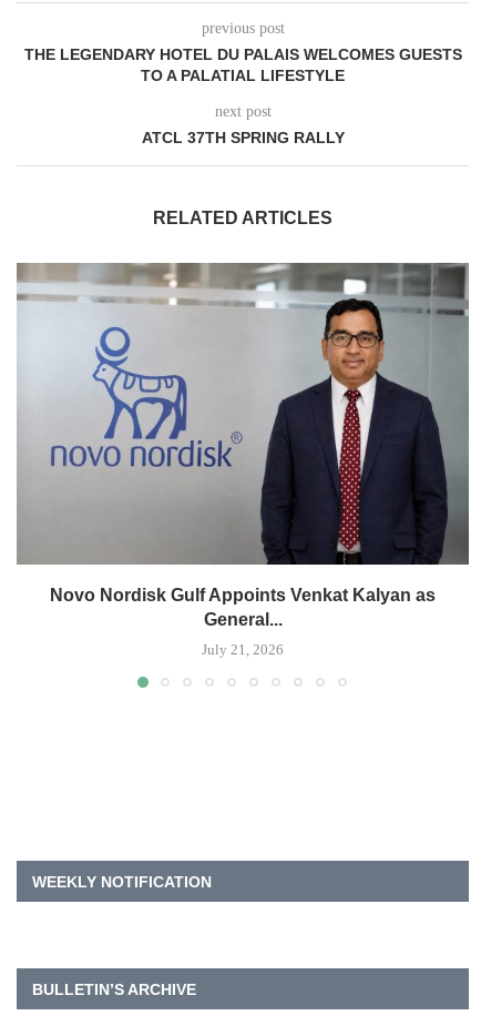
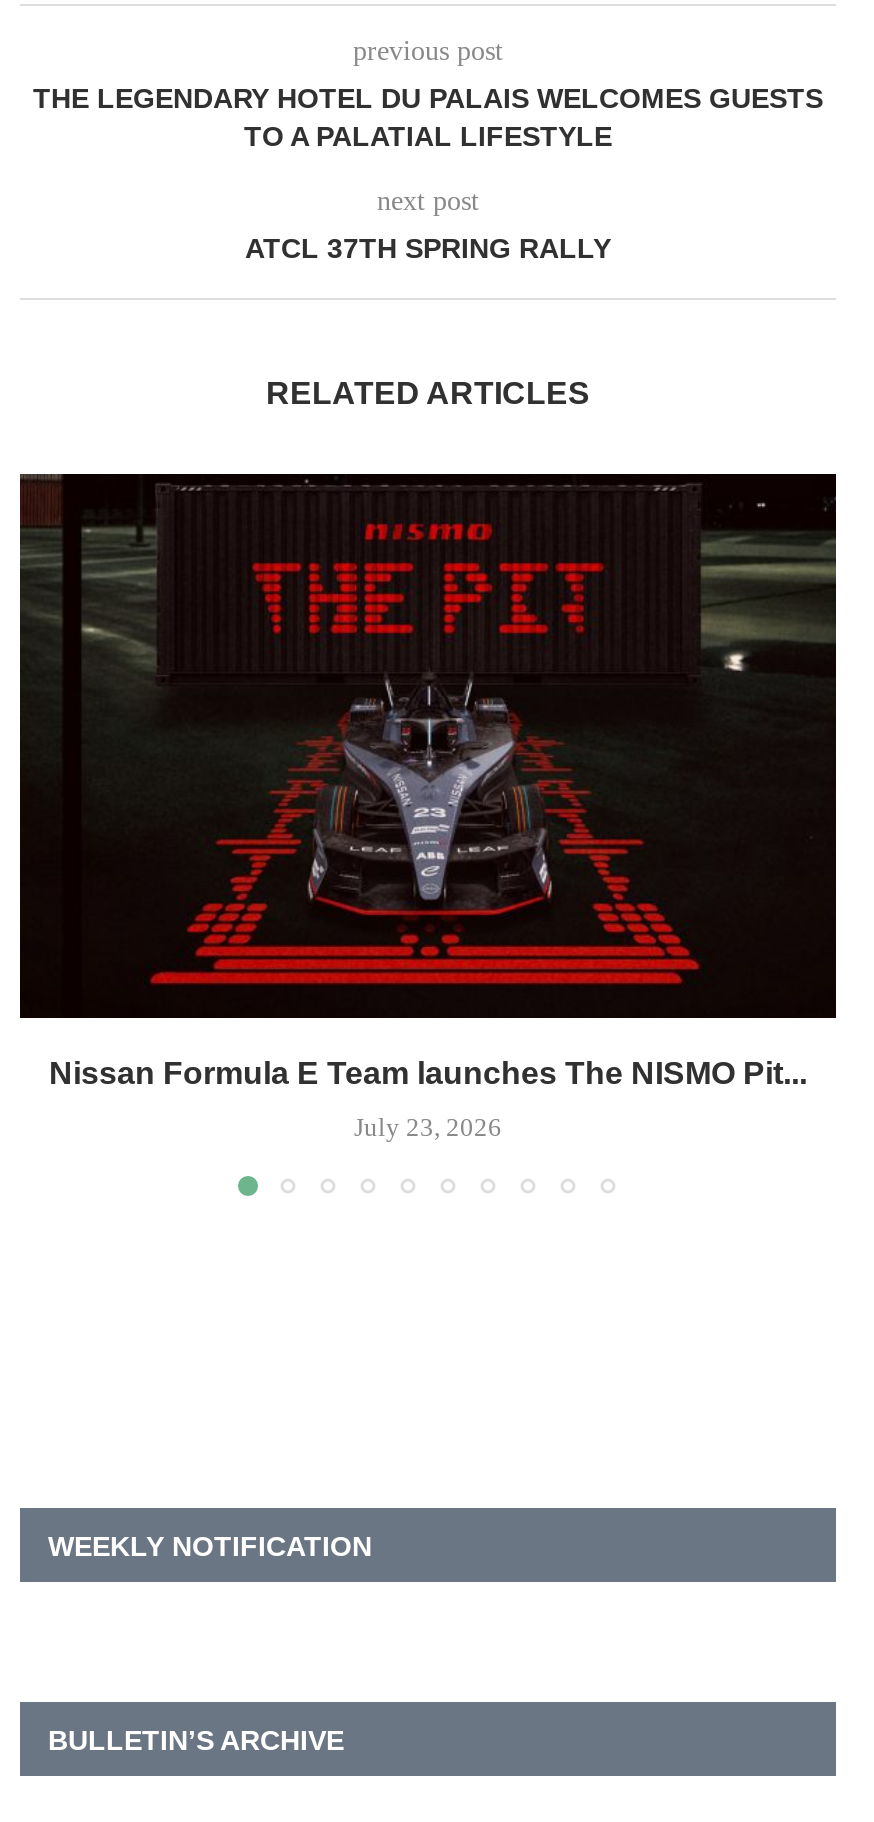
- [image]
- Novo Nordisk Gulf Appoints Venkat Kalyan as
- General...
+ [image]
+ Nissan Formula E Team launches The NISMO Pit...

- July 21, 2026
+ July 23, 2026
